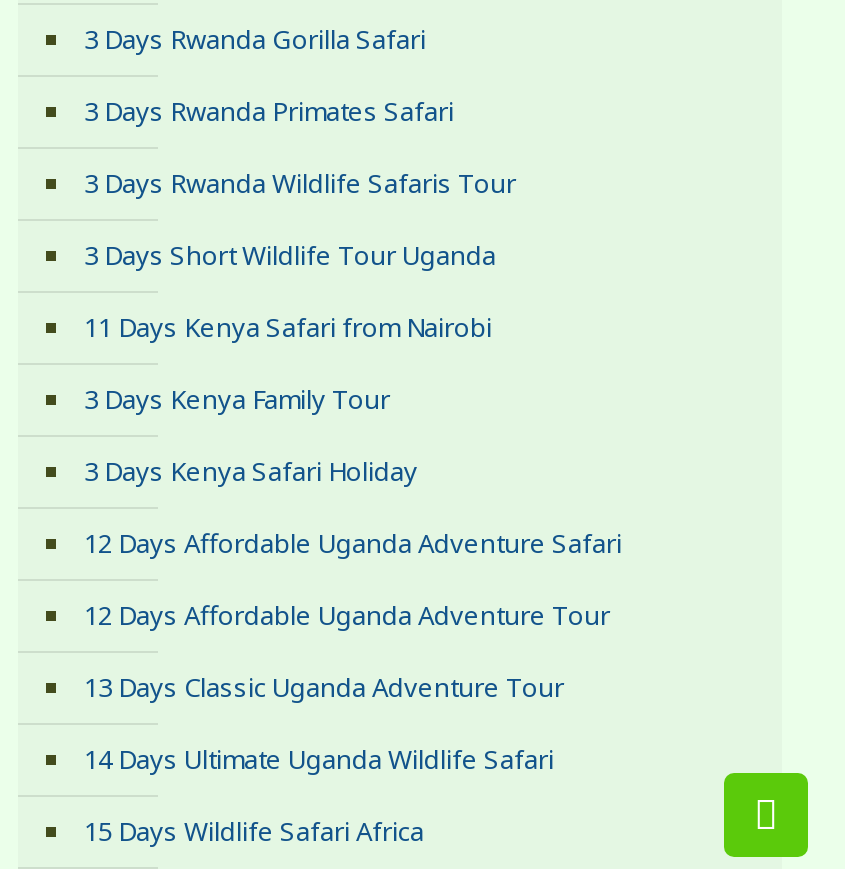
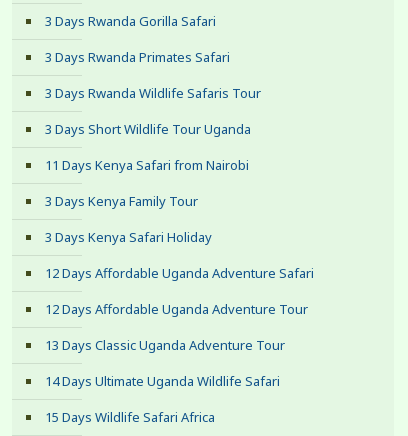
- [image]
